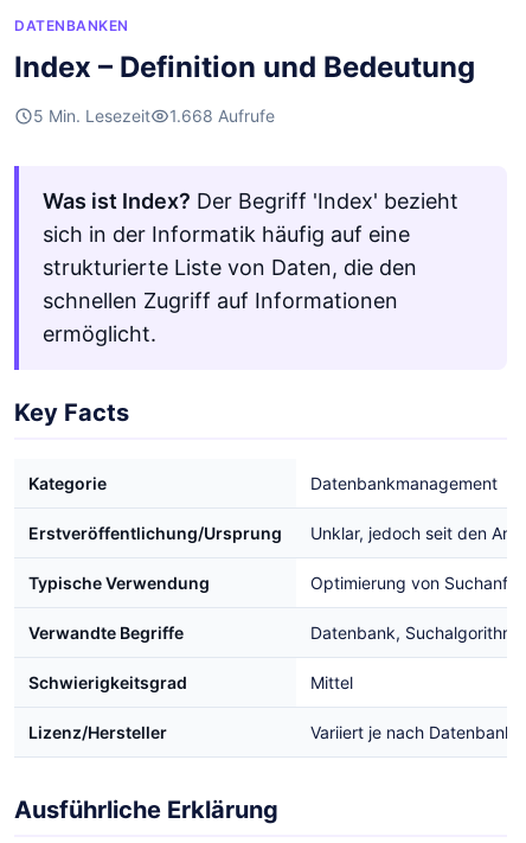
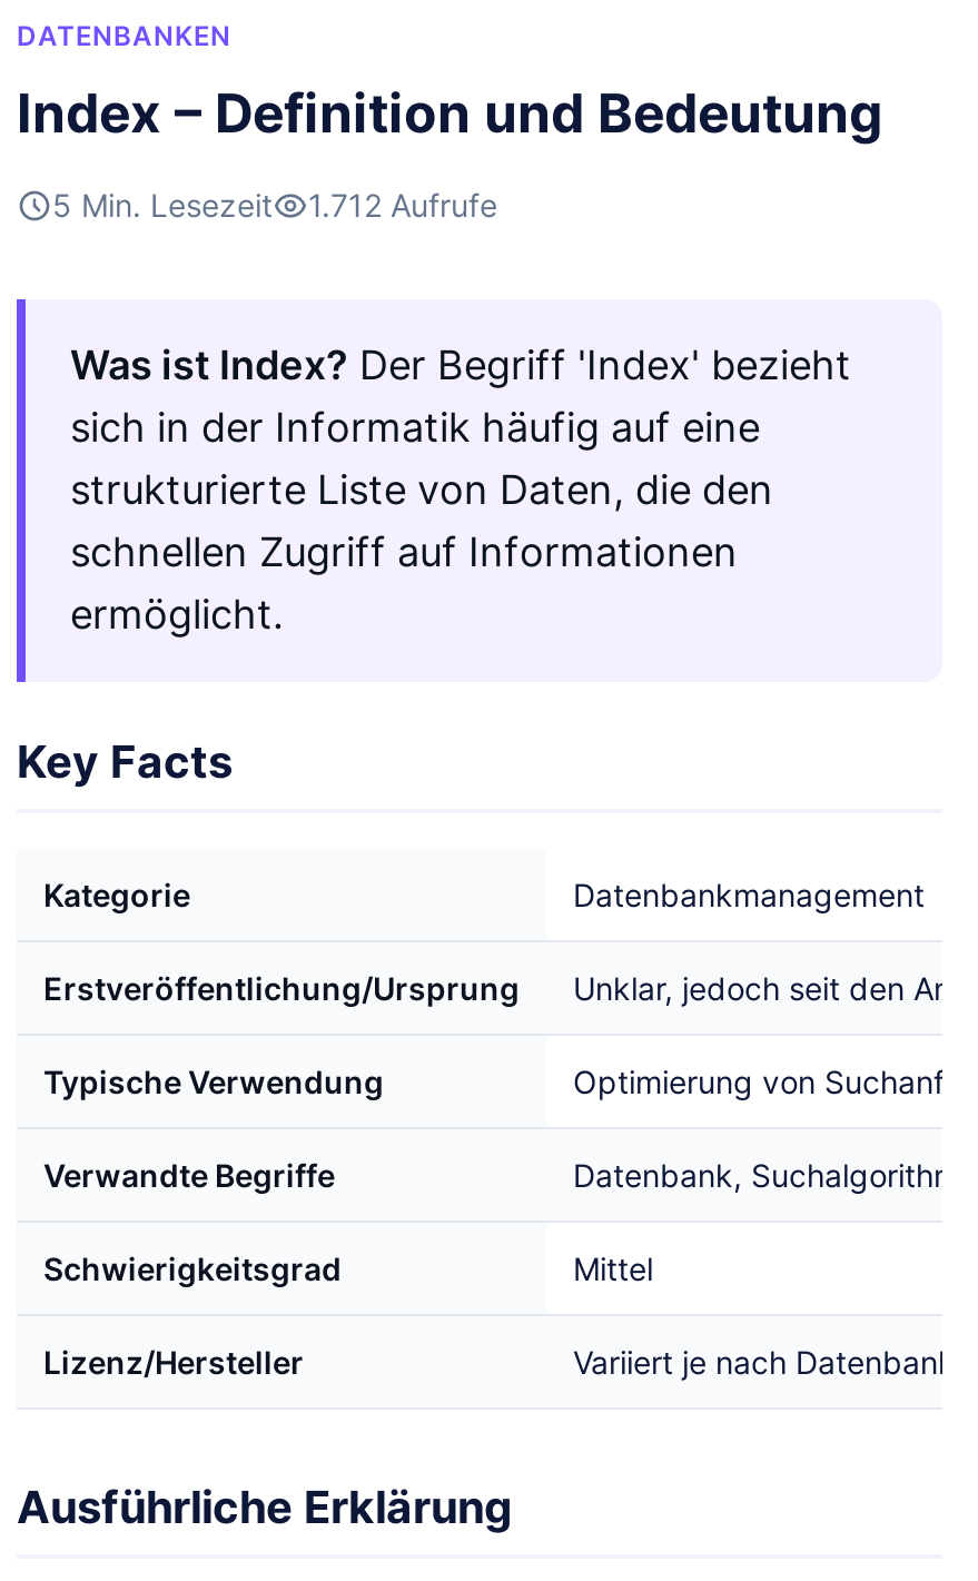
- 5 Min. Lesezeit 1.668 Aufrufe
+ 5 Min. Lesezeit 1.712 Aufrufe
